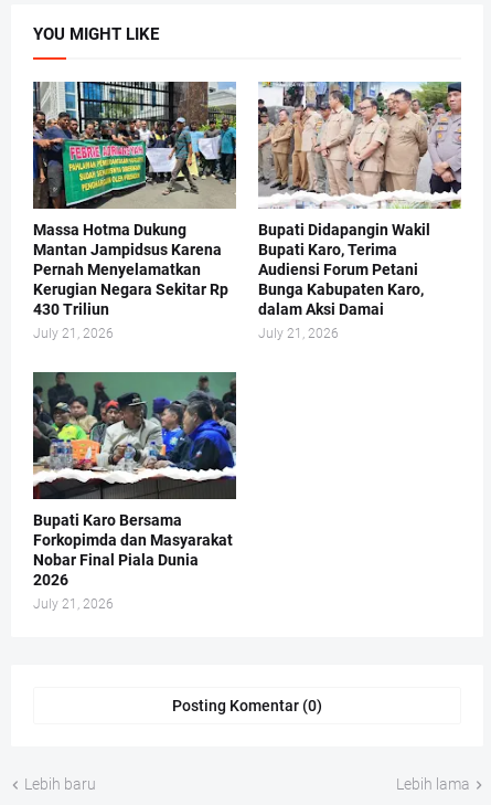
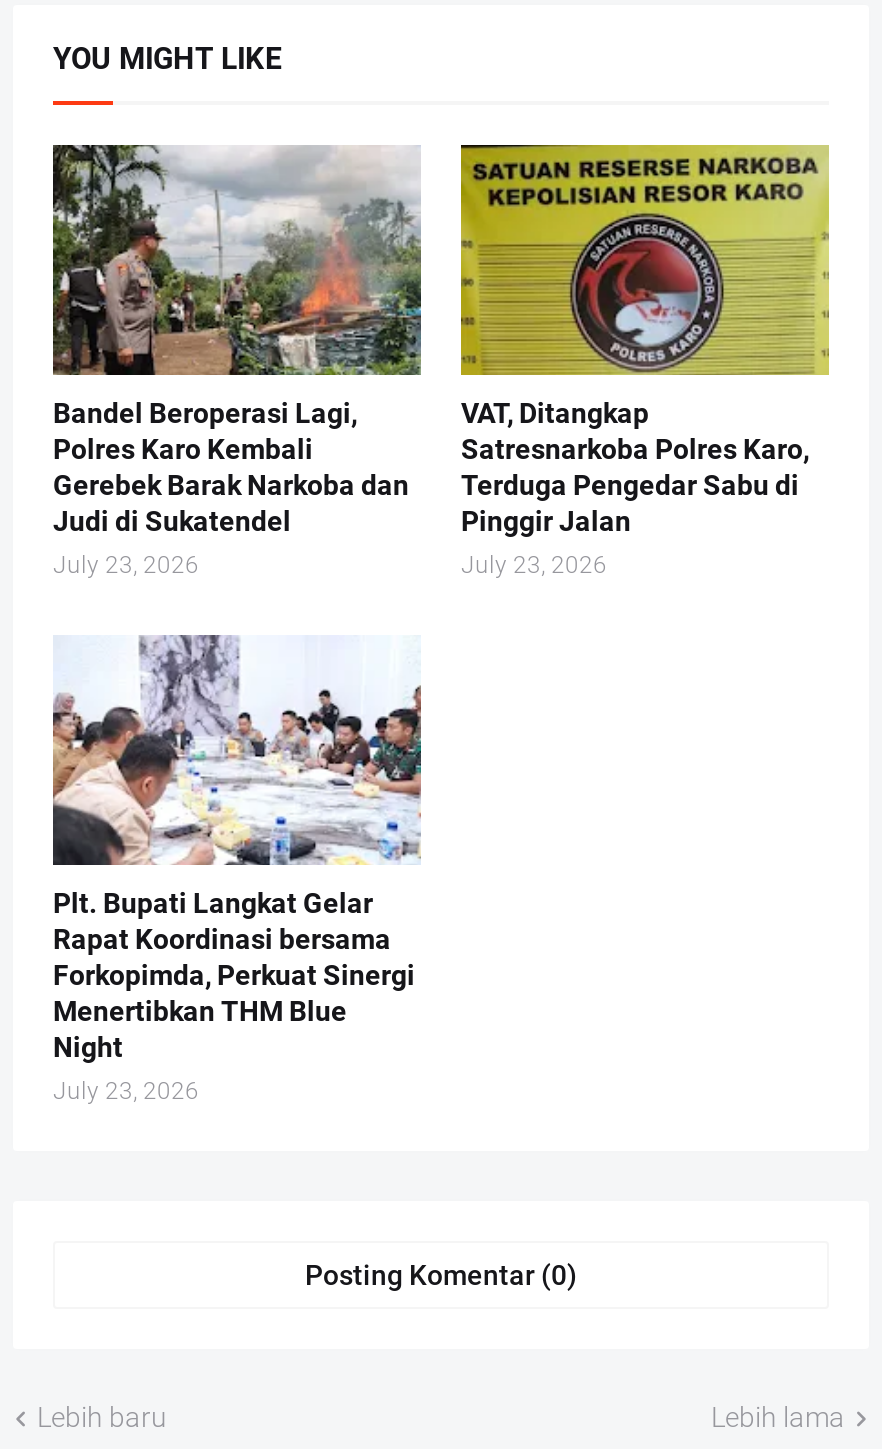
- [image]
- Massa Hotma Dukung
- Mantan Jampidsus Karena
- Pernah Menyelamatkan
- Kerugian Negara Sekitar Rp
- 430 Triliun
- July 21, 2026
+ [image]
+ Bandel Beroperasi Lagi,
+ Polres Karo Kembali
+ Gerebek Barak Narkoba dan
+ Judi di Sukatendel
+ July 23, 2026

- [image]
- Bupati Didapangin Wakil
- Bupati Karo, Terima
- Audiensi Forum Petani
- Bunga Kabupaten Karo,
- dalam Aksi Damai
- July 21, 2026
+ [image]
+ VAT, Ditangkap
+ Satresnarkoba Polres Karo,
+ Terduga Pengedar Sabu di
+ Pinggir Jalan
+ July 23, 2026

- [image]
- Bupati Karo Bersama
- Forkopimda dan Masyarakat
- Nobar Final Piala Dunia
- 2026
- July 21, 2026
+ [image]
+ Plt. Bupati Langkat Gelar
+ Rapat Koordinasi bersama
+ Forkopimda, Perkuat Sinergi
+ Menertibkan THM Blue
+ Night
+ July 23, 2026
